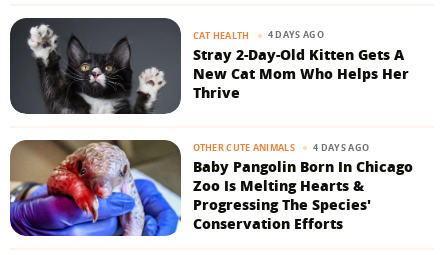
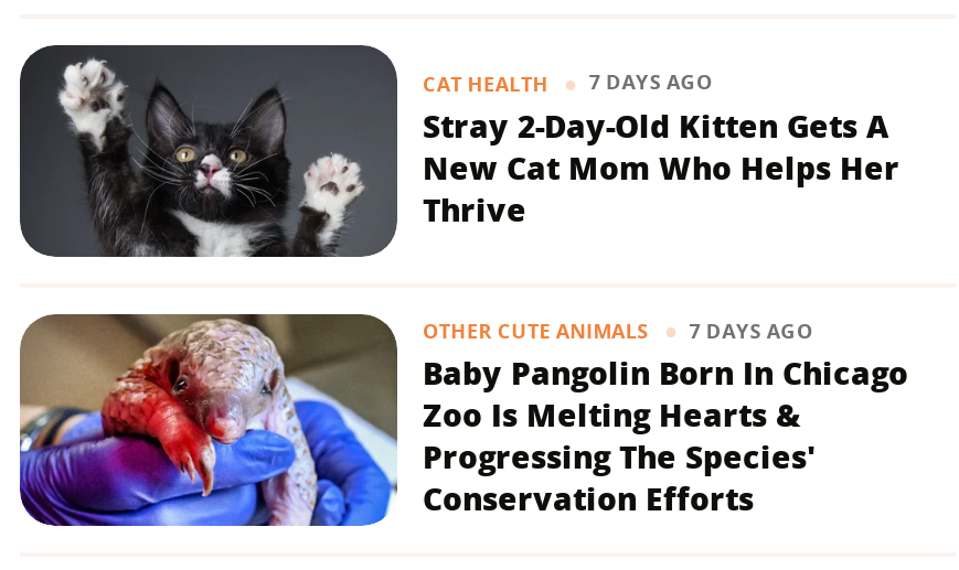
- CAT HEALTH 4 DAYS AGO
+ CAT HEALTH 7 DAYS AGO

- OTHER CUTE ANIMALS 4 DAYS AGO
+ OTHER CUTE ANIMALS 7 DAYS AGO
